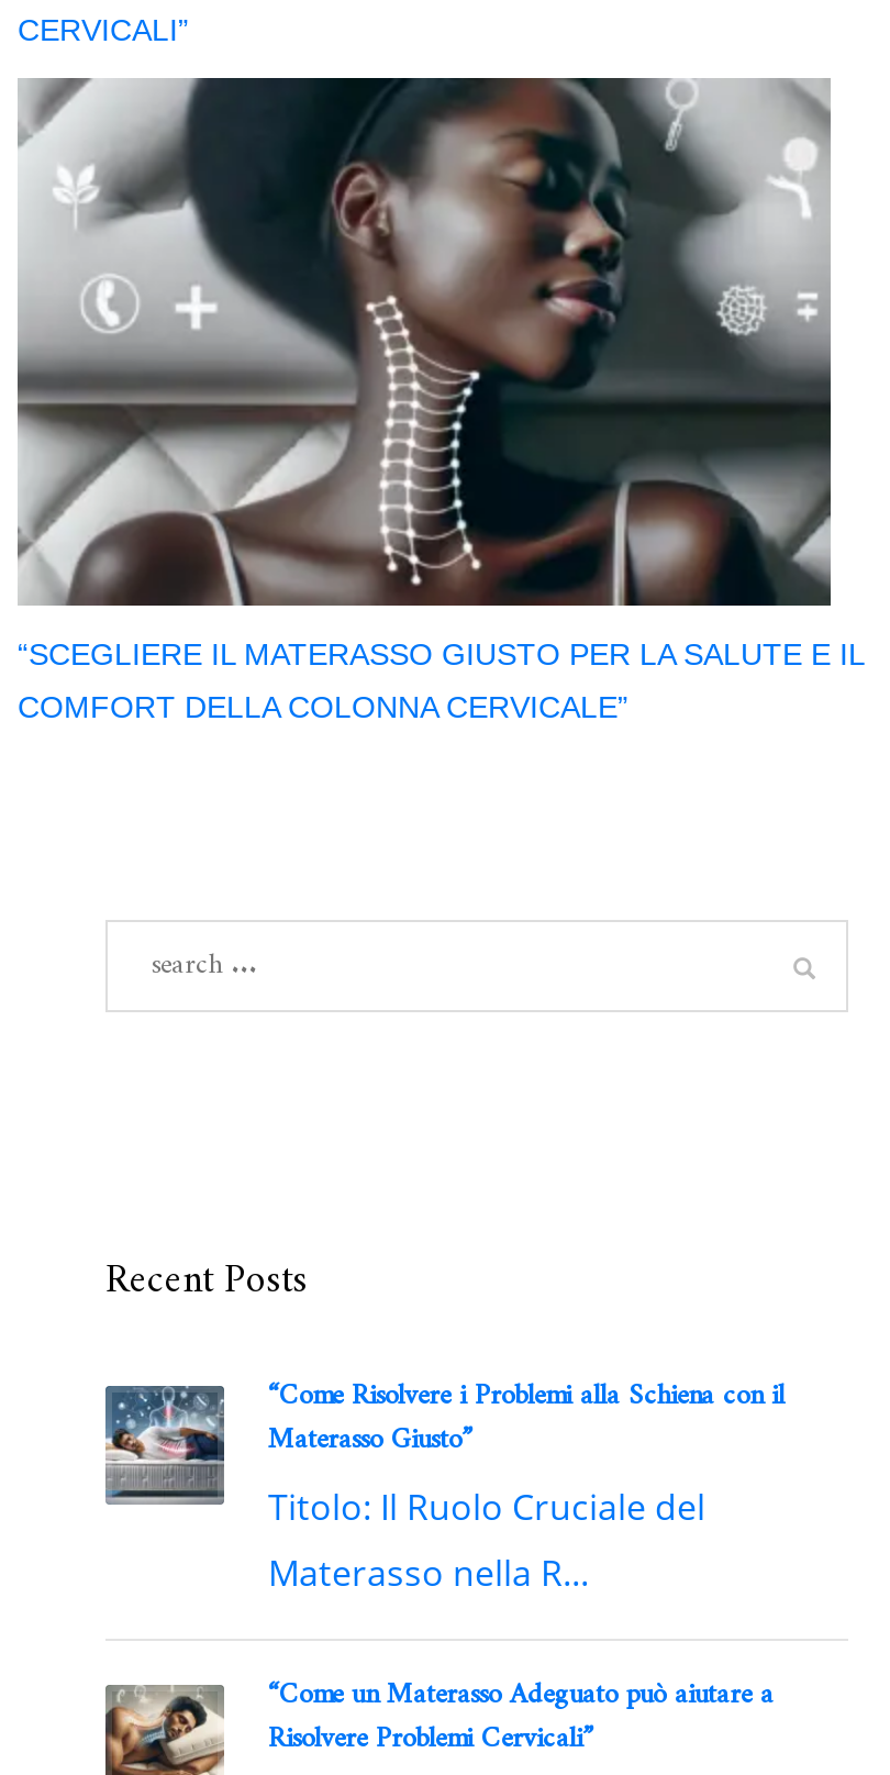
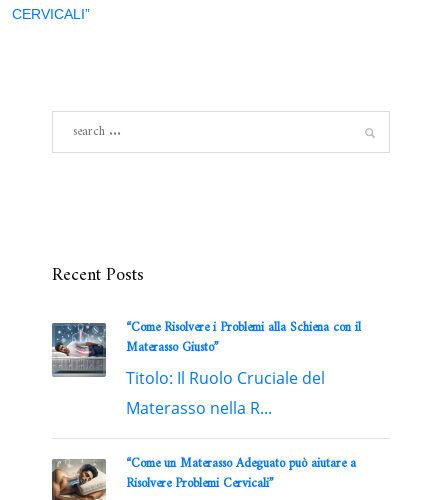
- [image]
- “SCEGLIERE IL MATERASSO GIUSTO PER LA SALUTE E IL
- COMFORT DELLA COLONNA CERVICALE”
